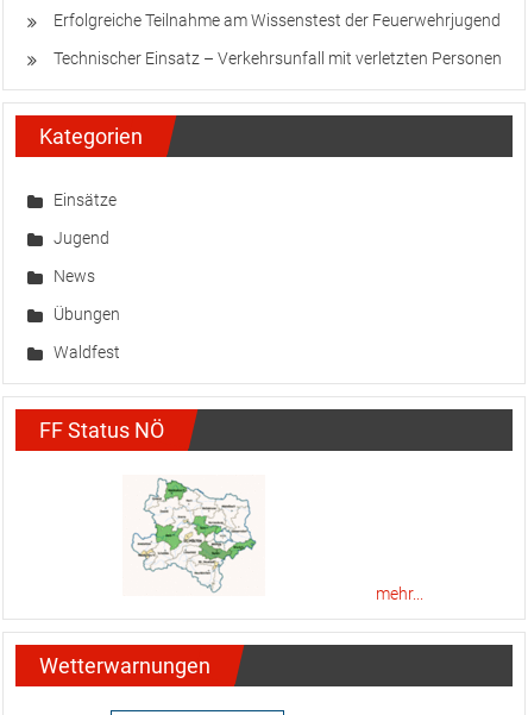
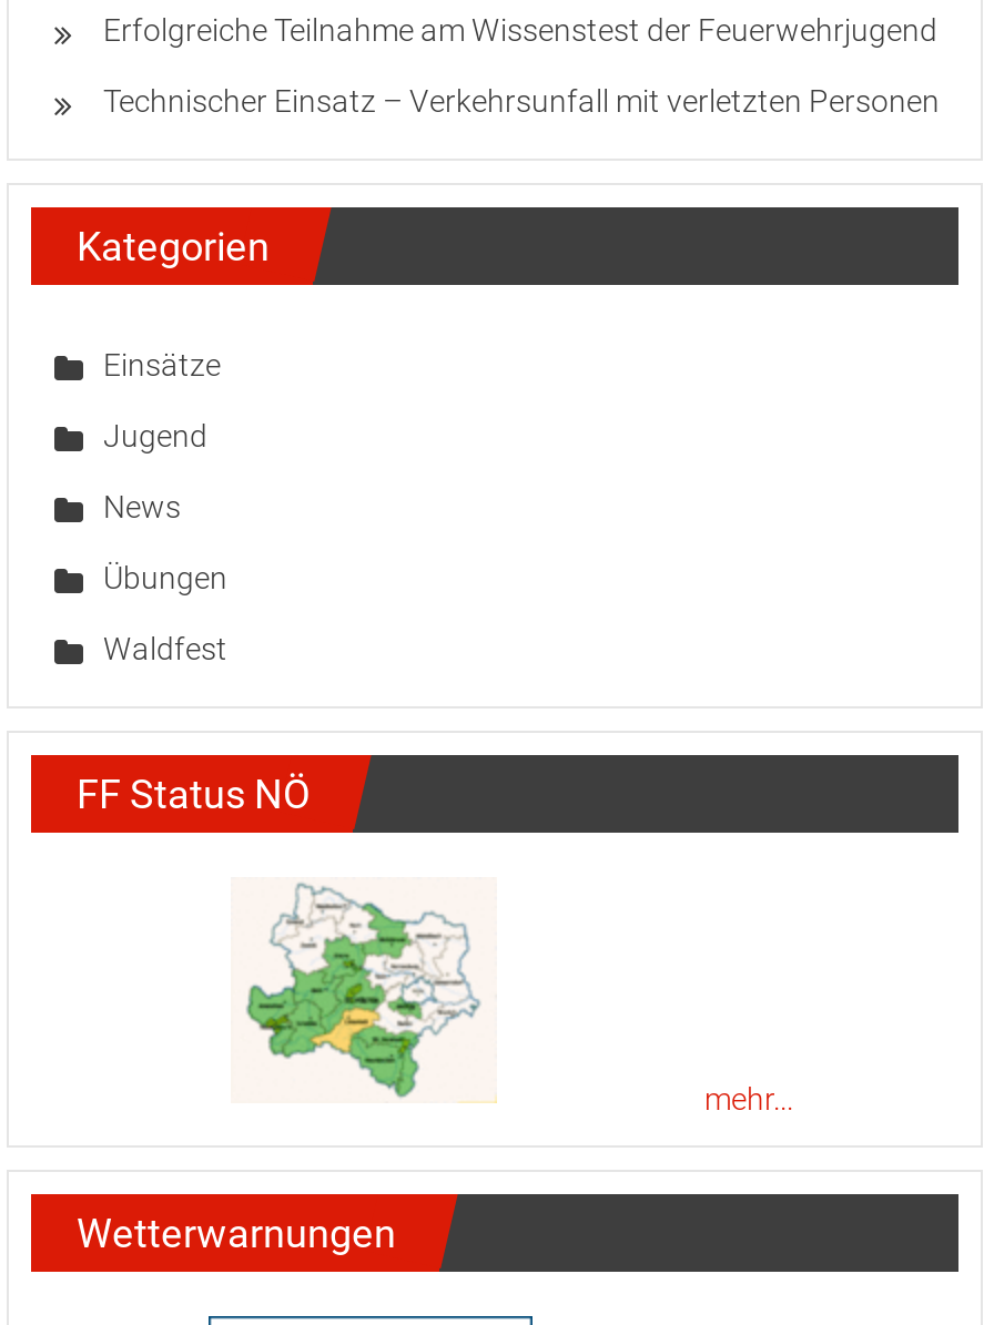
- [image]
+ [image]
